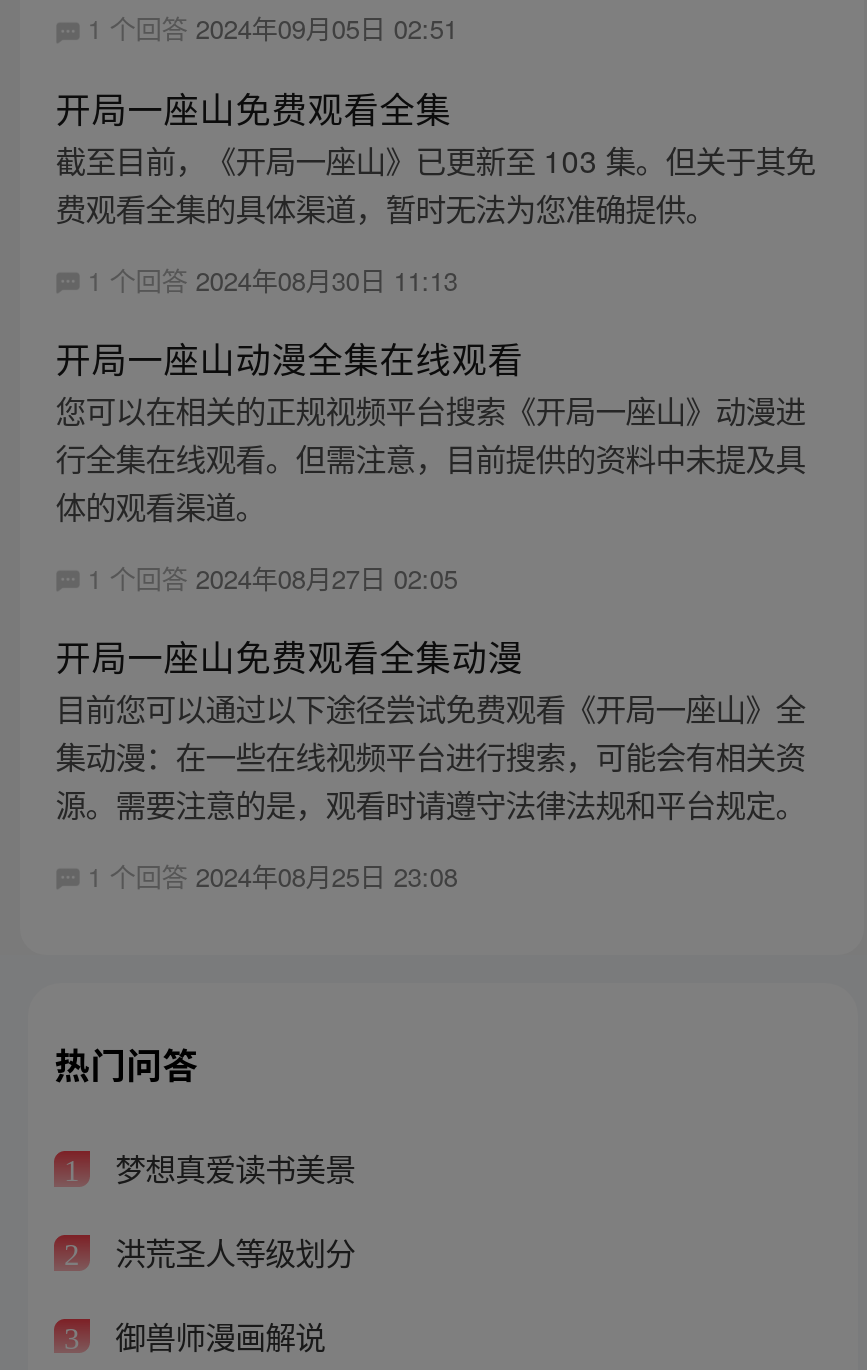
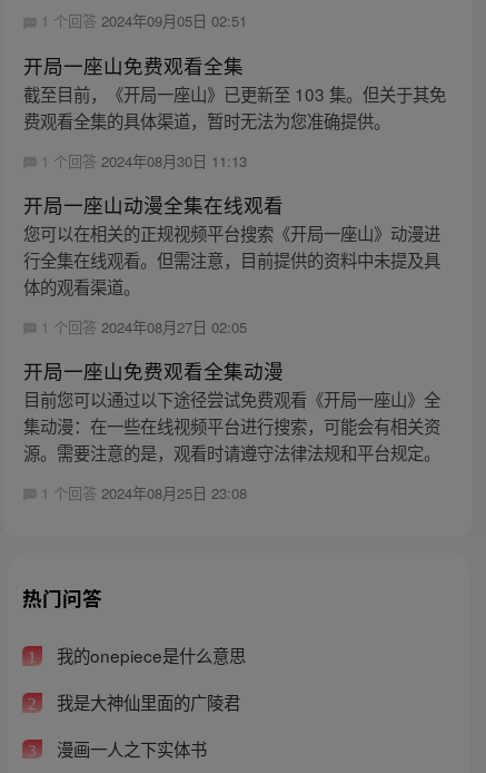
- 梦想真爱读书美景
+ 我的onepiece是什么意思

- 洪荒圣人等级划分
+ 我是大神仙里面的广陵君

- 御兽师漫画解说
+ 漫画一人之下实体书
